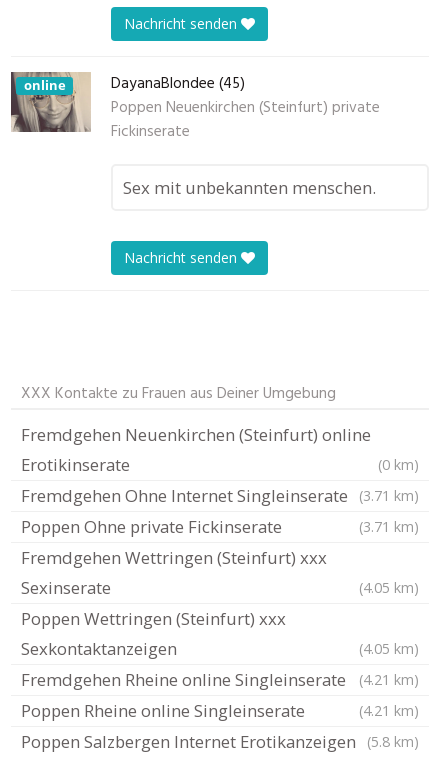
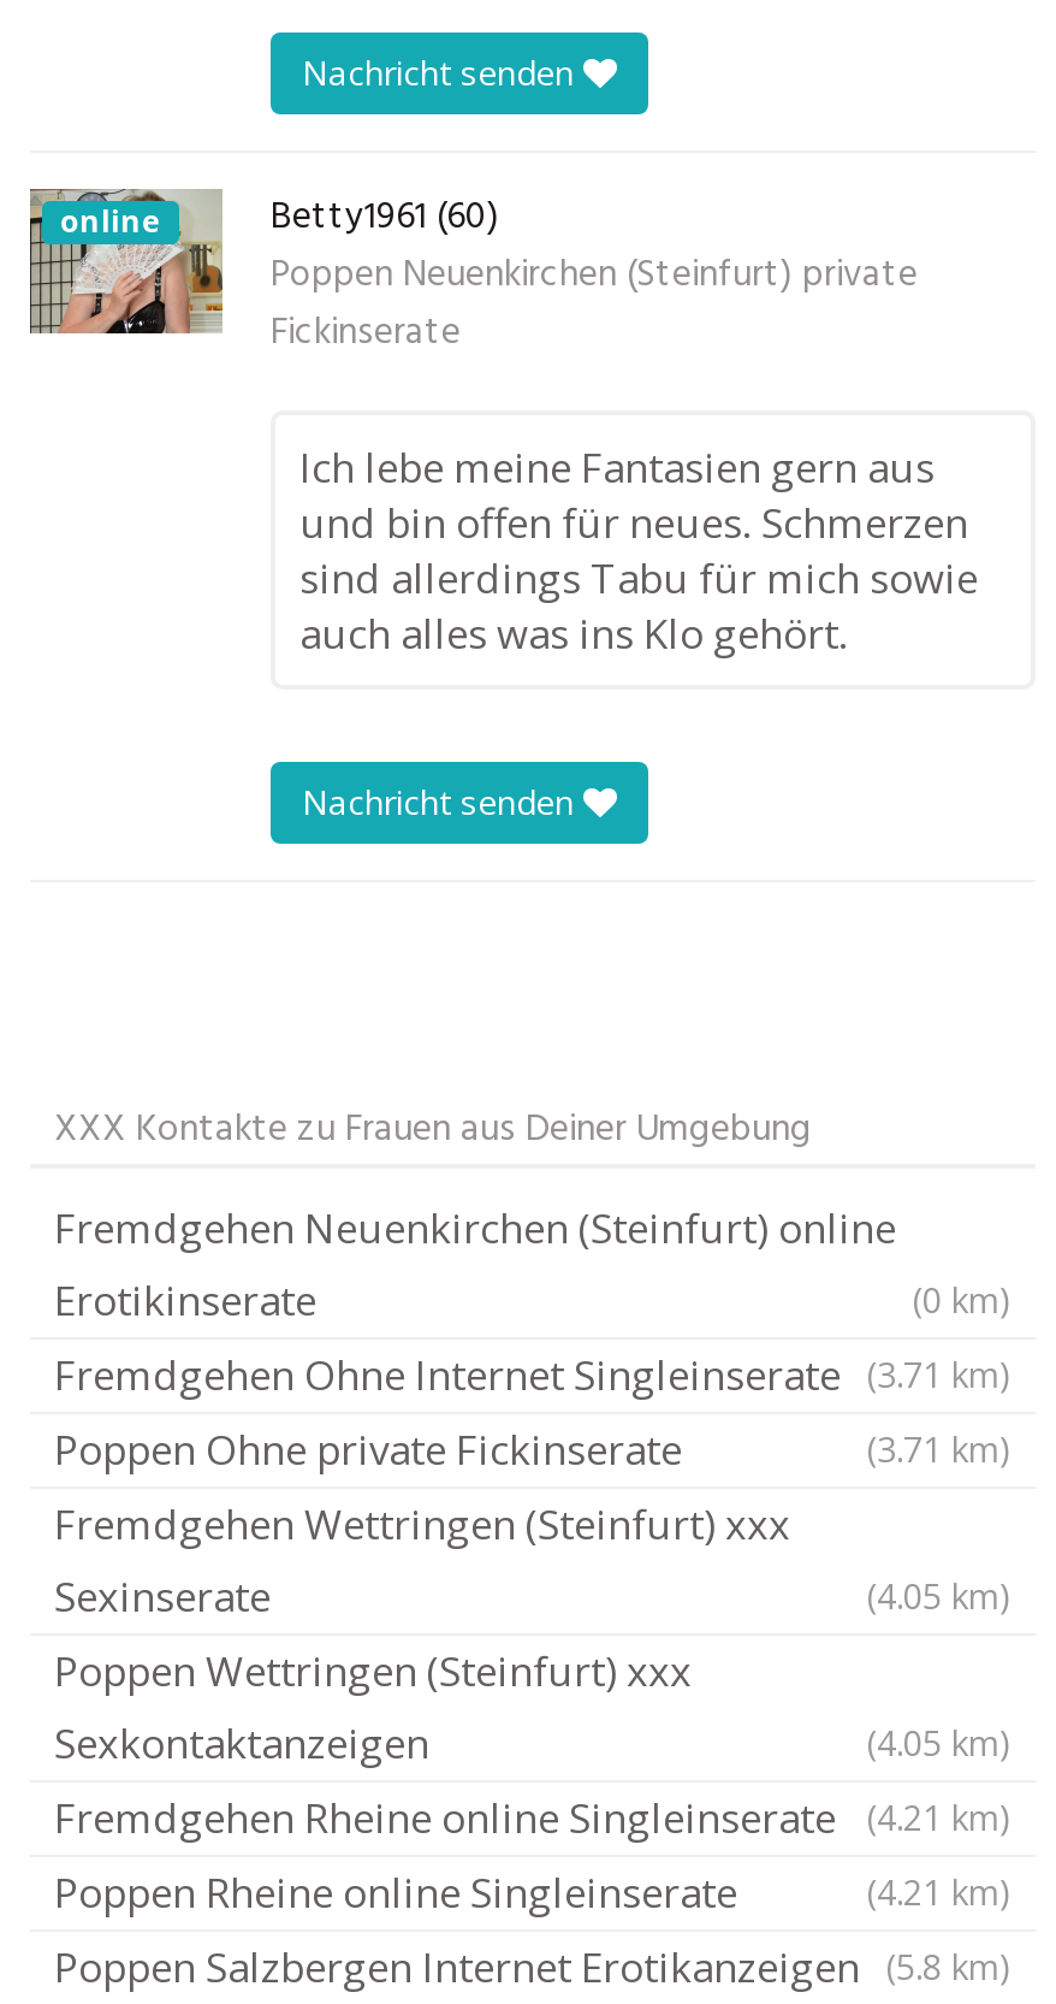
- [image]
- DayanaBlondee (45)
+ [image]
+ Betty1961 (60)

- Sex mit unbekannten menschen.
+ Ich lebe meine Fantasien gern aus
+ und bin offen für neues. Schmerzen
+ sind allerdings Tabu für mich sowie
+ auch alles was ins Klo gehört.
